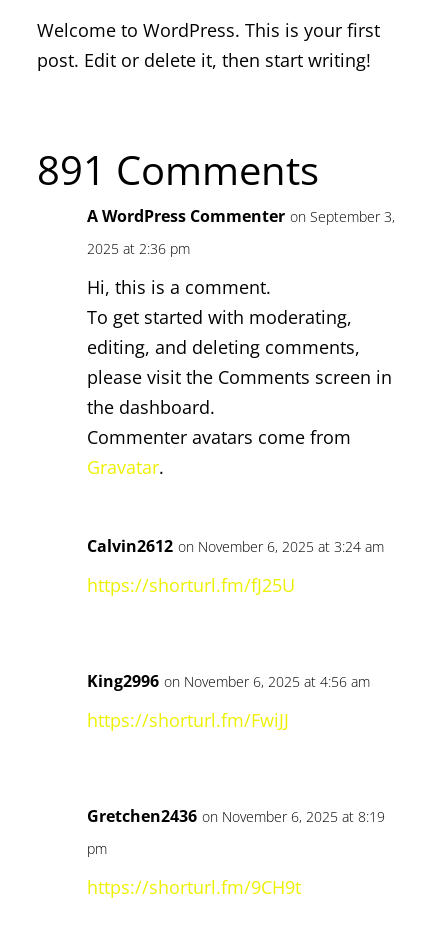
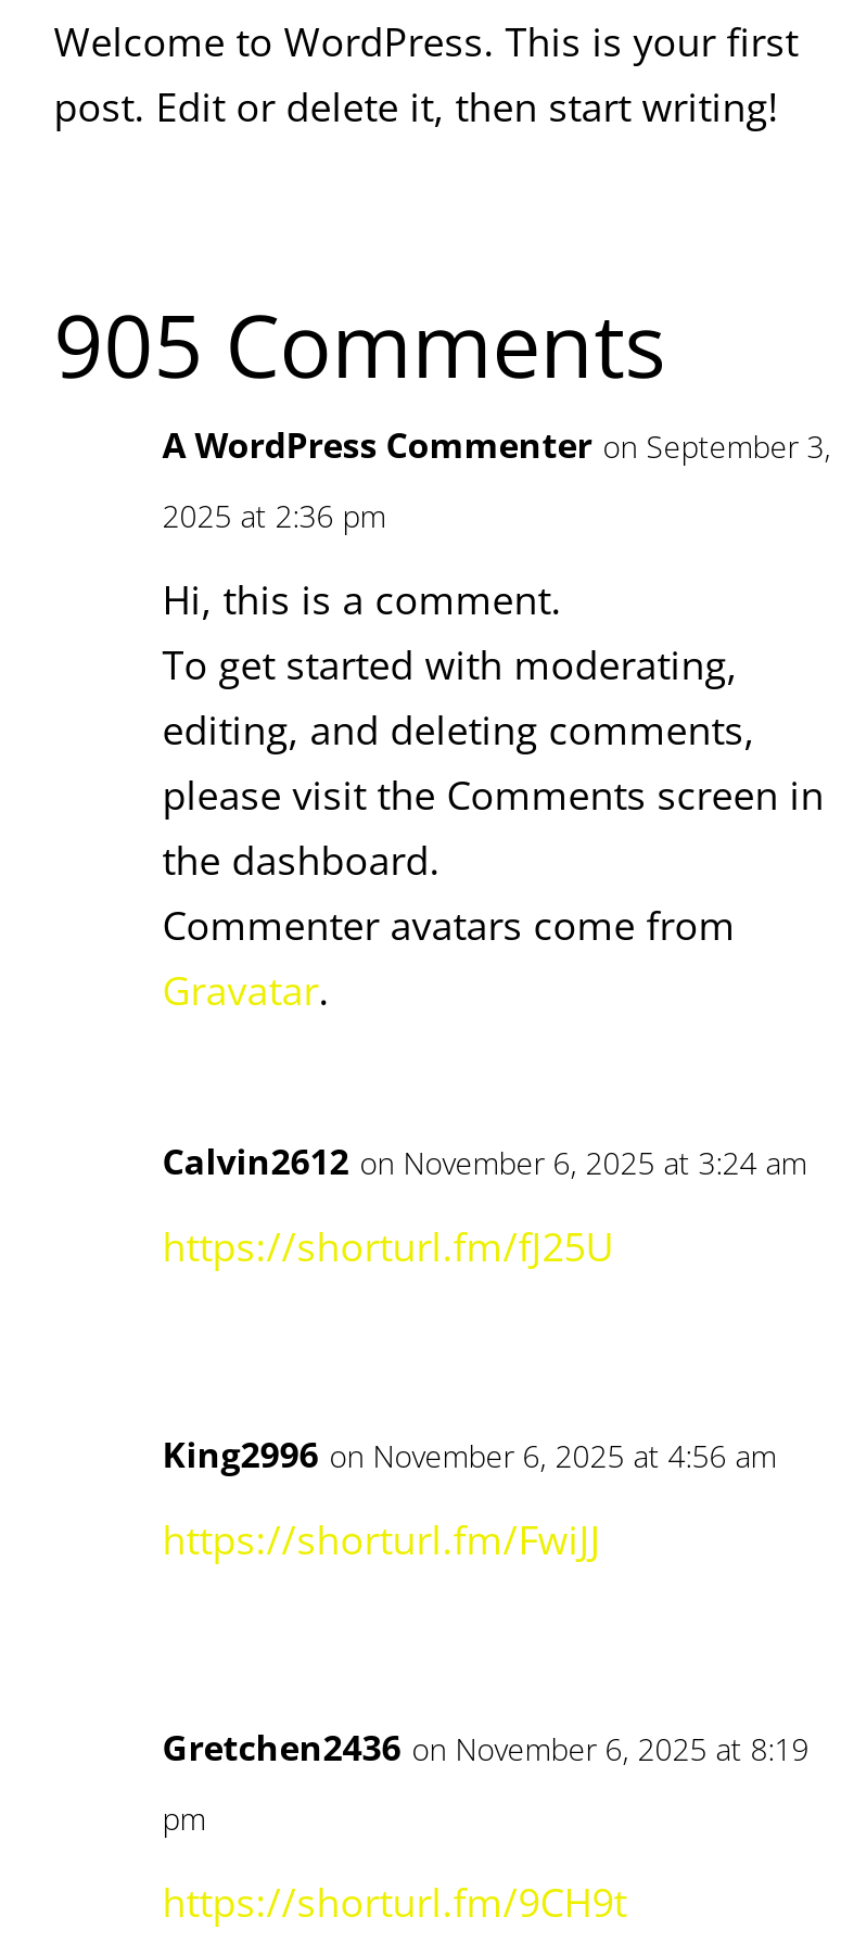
- 891 Comments
+ 905 Comments
